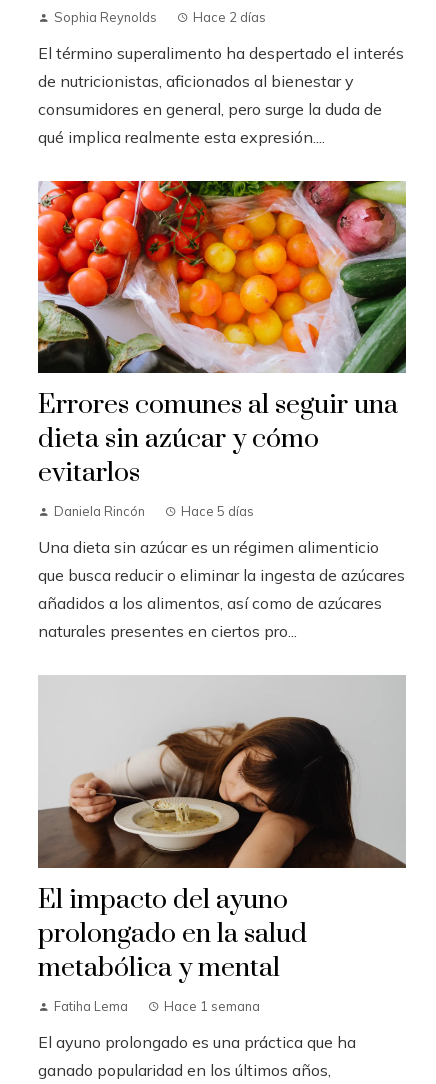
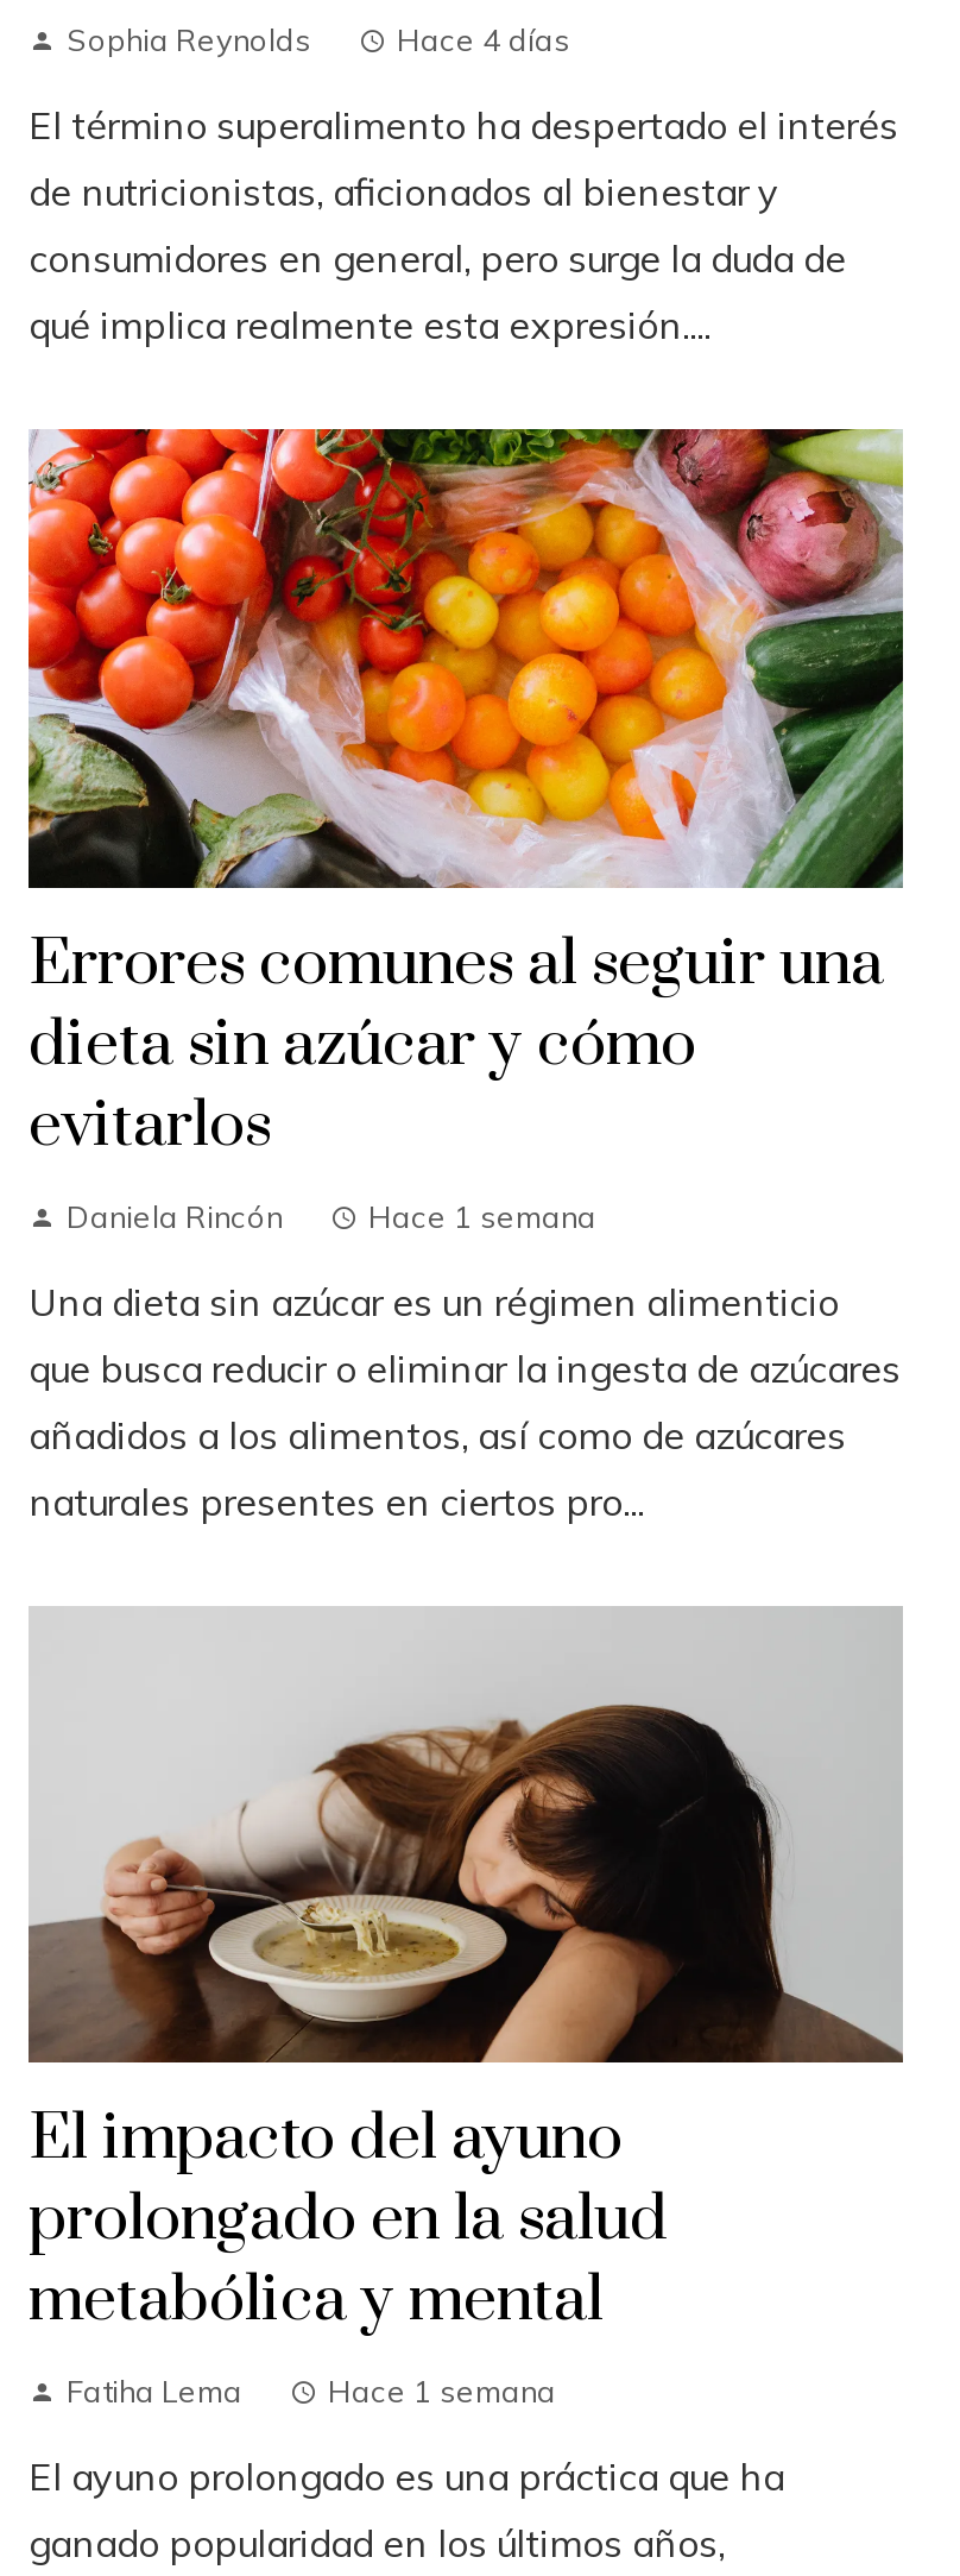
- Hace 2 días
+ Hace 4 días

- Hace 5 días
+ Hace 1 semana
